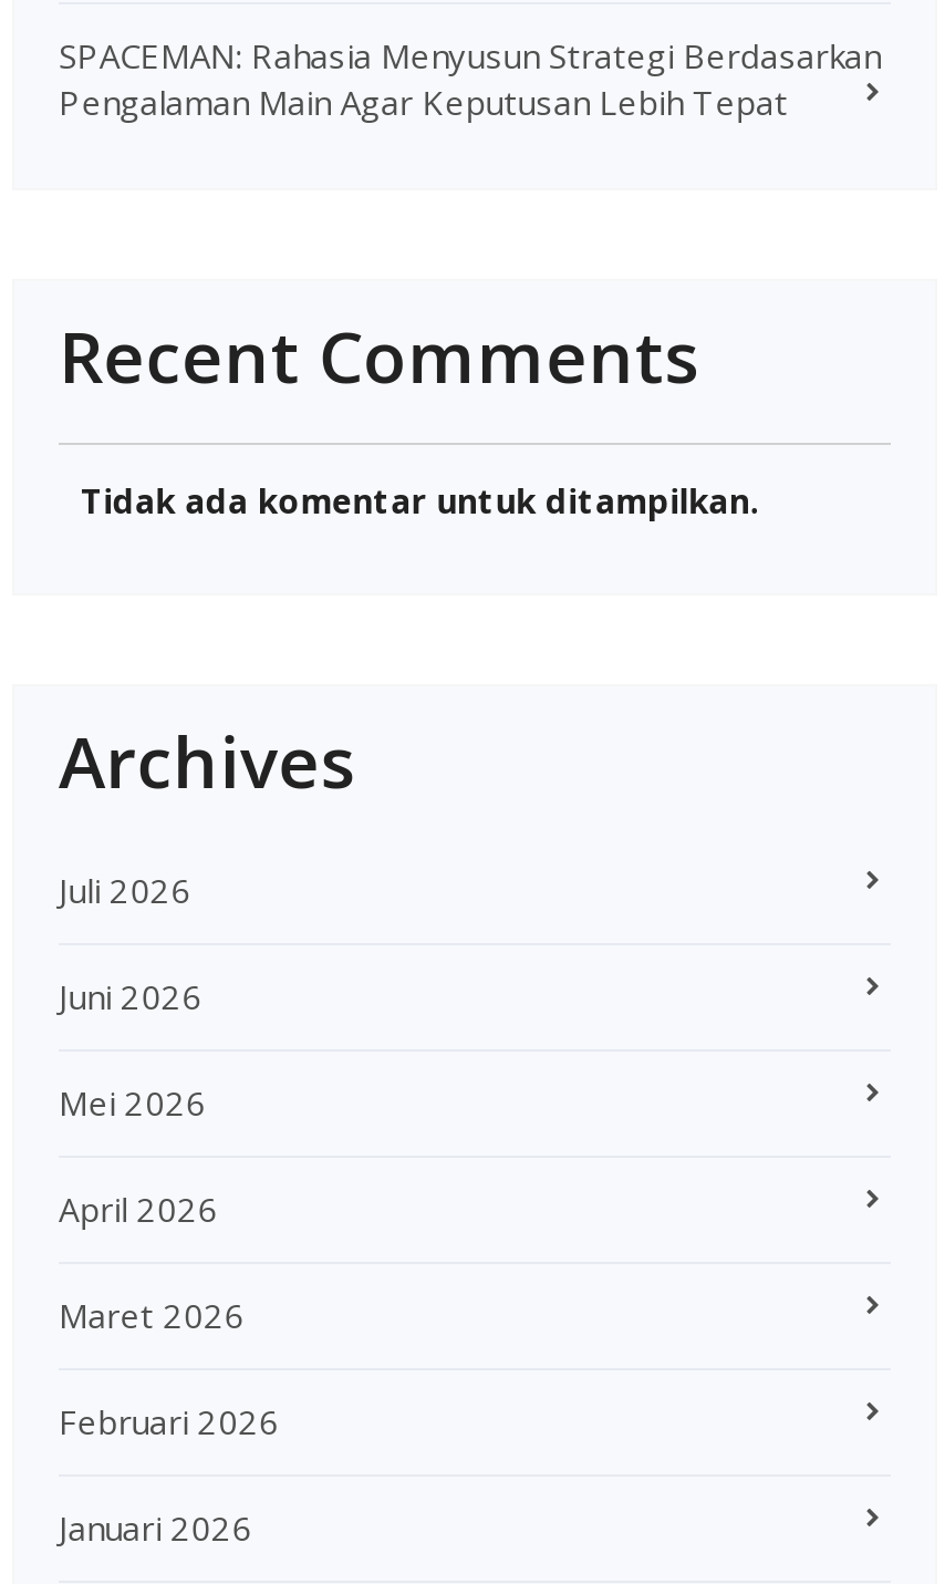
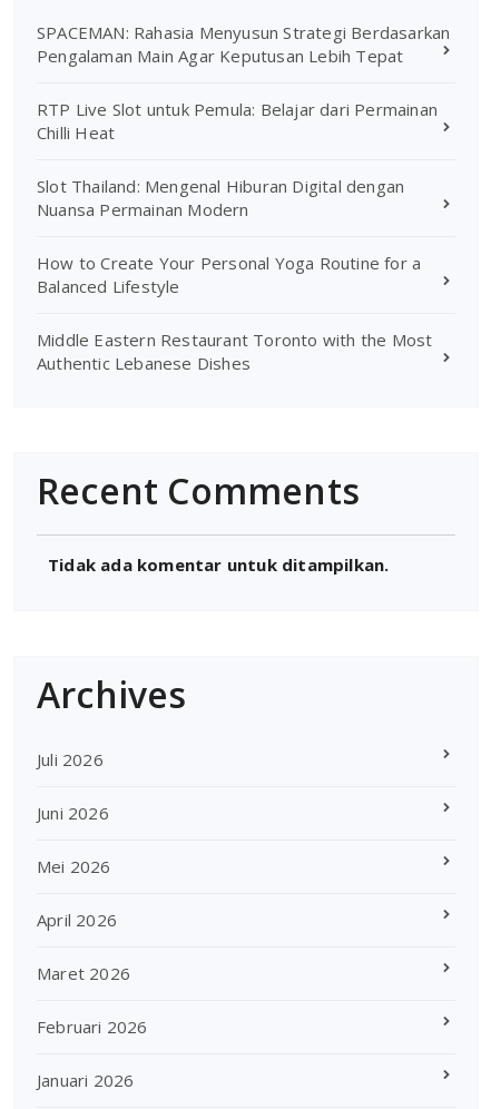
+ RTP Live Slot untuk Pemula: Belajar dari Permainan
+ Chilli Heat
+ Slot Thailand: Mengenal Hiburan Digital dengan
+ Nuansa Permainan Modern
+ How to Create Your Personal Yoga Routine for a
+ Balanced Lifestyle
+ Middle Eastern Restaurant Toronto with the Most
+ Authentic Lebanese Dishes
